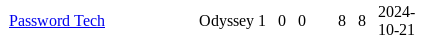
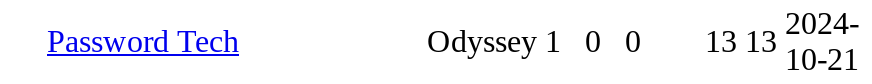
- 8
- 8
+ 13 13
